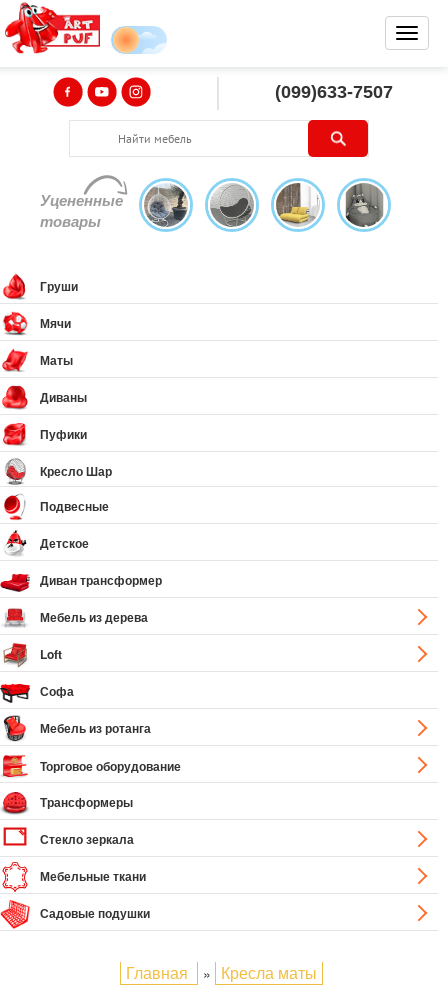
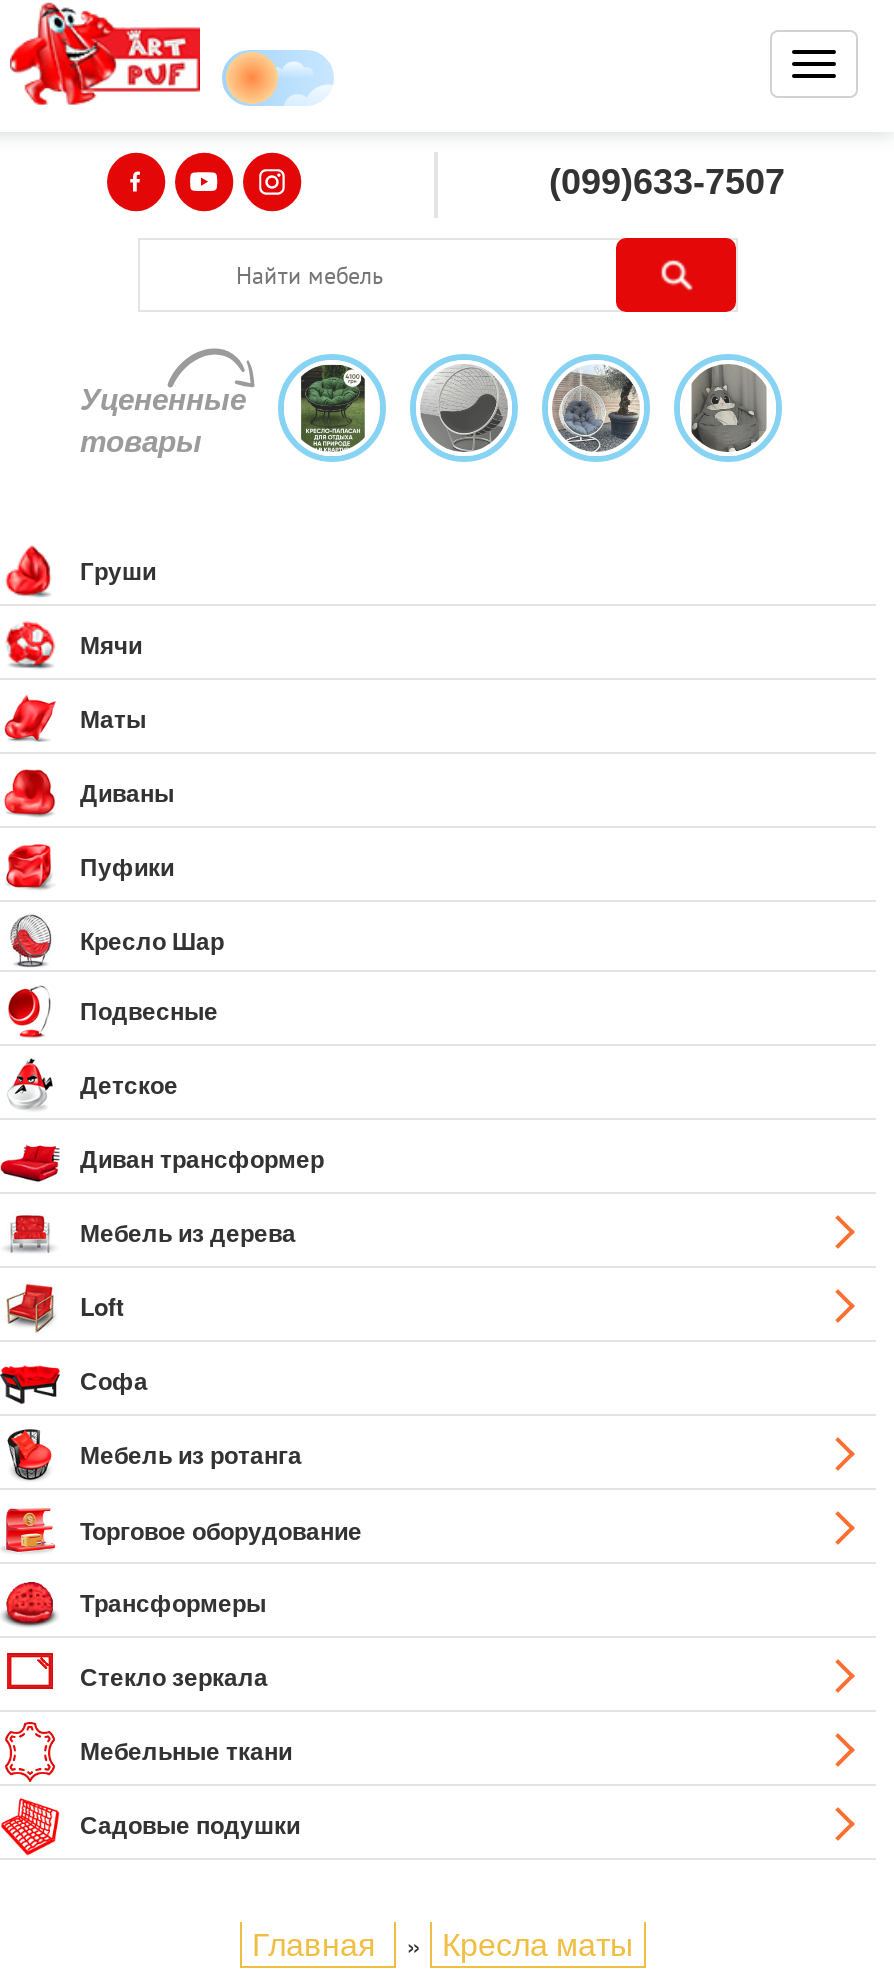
- [image]
+ [image]

- [image]
+ [image]
